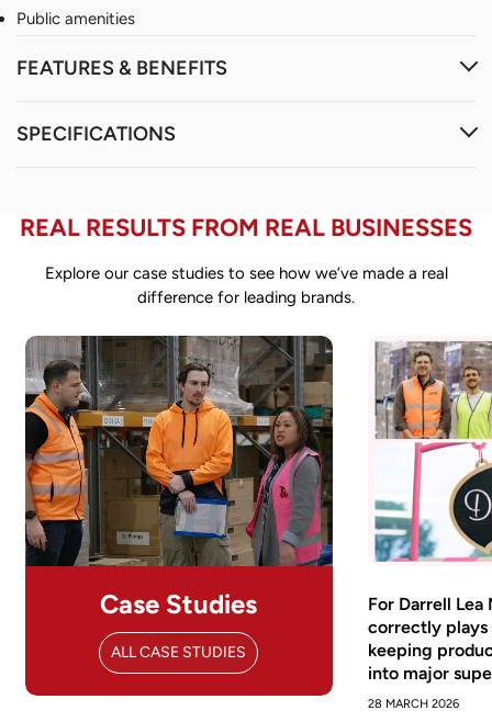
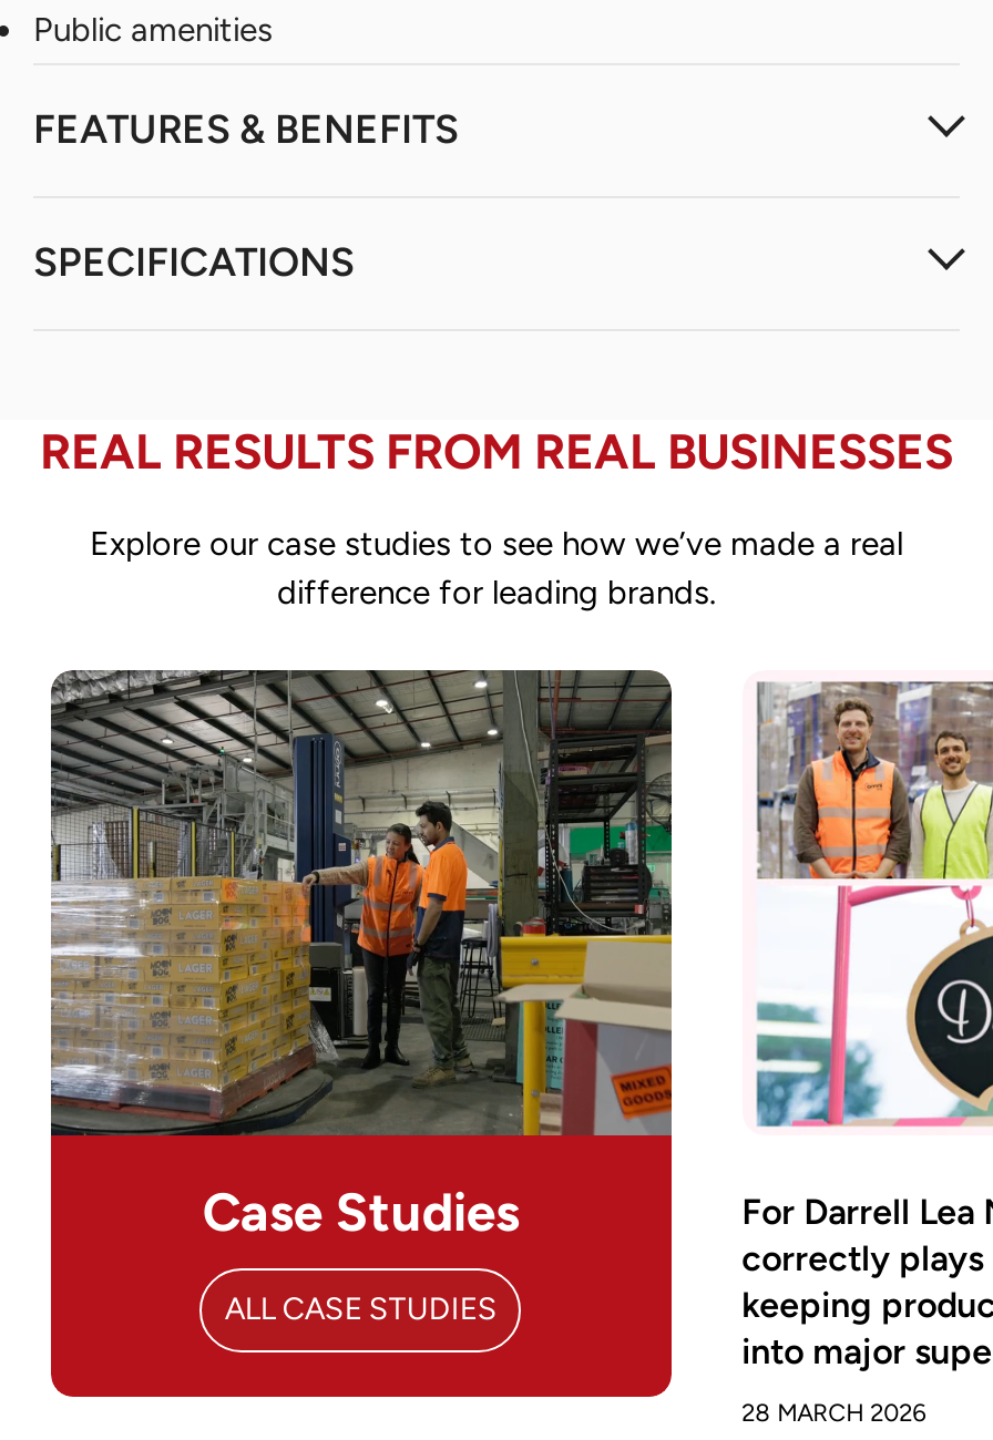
- [image]
+ [image]
